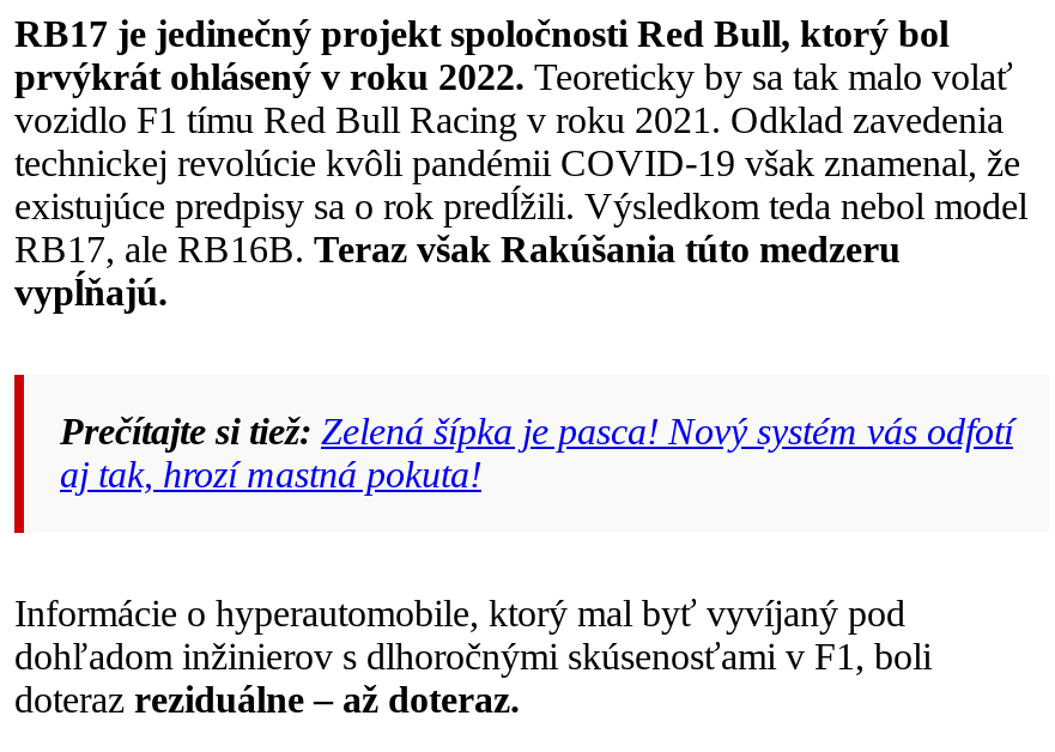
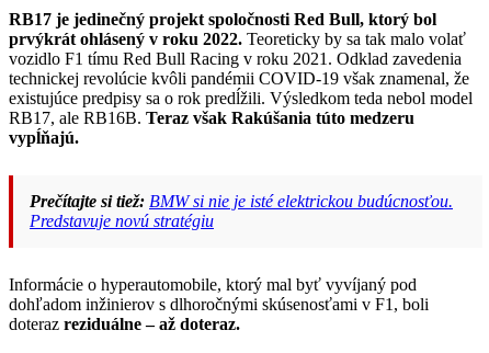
- Prečítajte si tiež: Zelená šípka je pasca! Nový systém vás odfotí
- aj tak, hrozí mastná pokuta!
+ Prečítajte si tiež: BMW si nie je isté elektrickou budúcnosťou.
+ Predstavuje novú stratégiu
